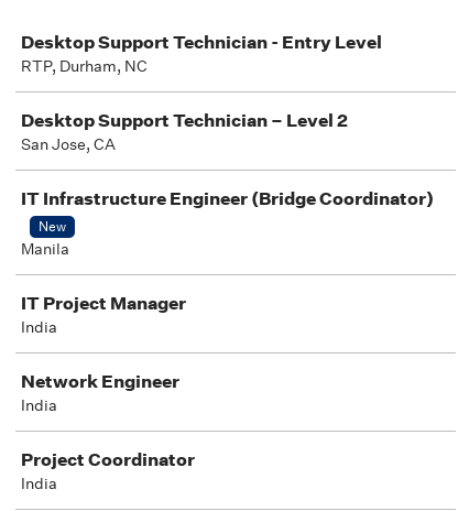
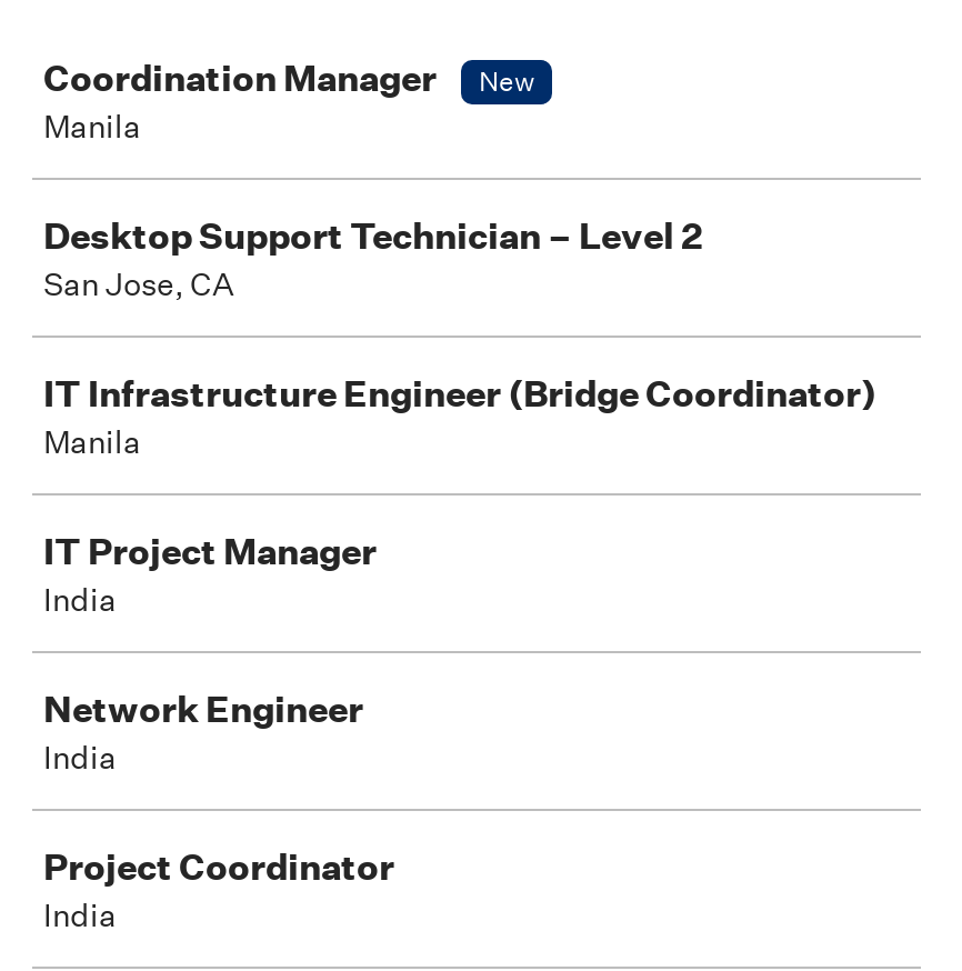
- Desktop Support Technician - Entry Level
- RTP, Durham, NC
+ Coordination Manager
+ New
+ Manila

- New
